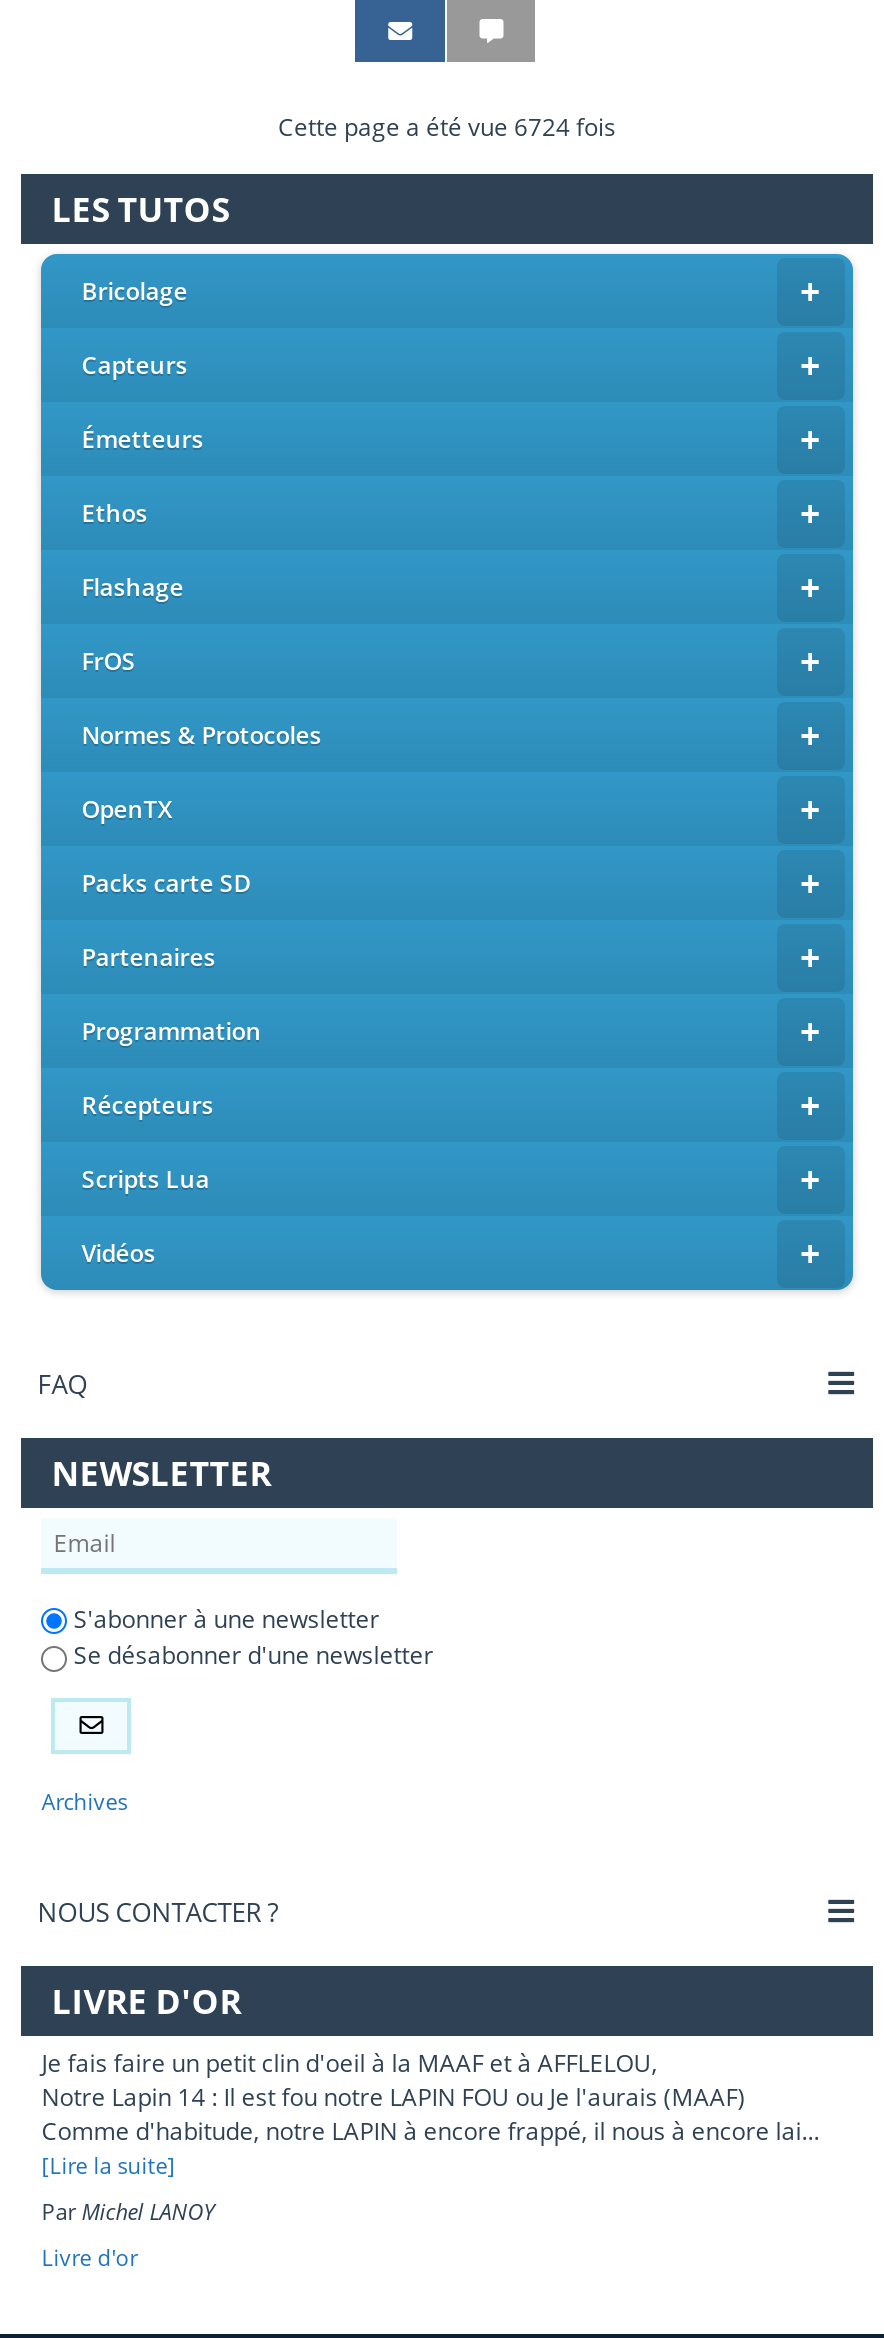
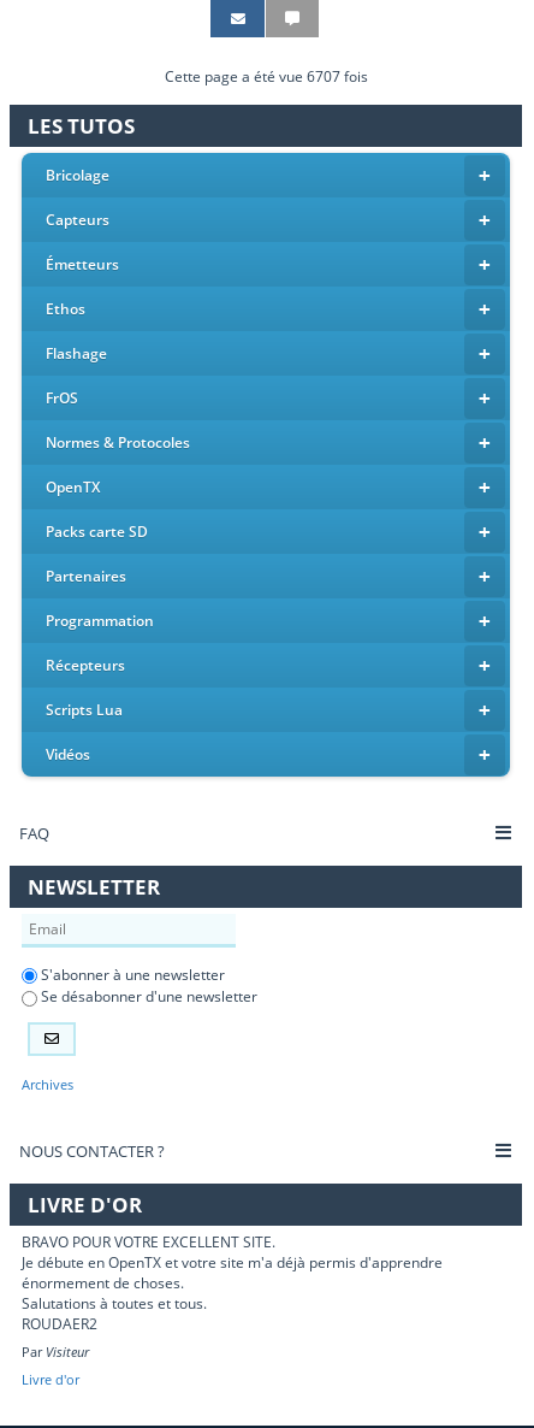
- Cette page a été vue 6724 fois
+ Cette page a été vue 6707 fois

- Je fais faire un petit clin d'oeil à la MAAF et à AFFLELOU,
- Notre Lapin 14 : Il est fou notre LAPIN FOU ou Je l'aurais (MAAF)
- Comme d'habitude, notre LAPIN à encore frappé, il nous à encore lai...
- [Lire la suite]
- Par Michel LANOY
+ BRAVO POUR VOTRE EXCELLENT SITE.
+ Je débute en OpenTX et votre site m'a déjà permis d'apprendre
+ énormement de choses.
+ Salutations à toutes et tous.
+ ROUDAER2
+ Par Visiteur
